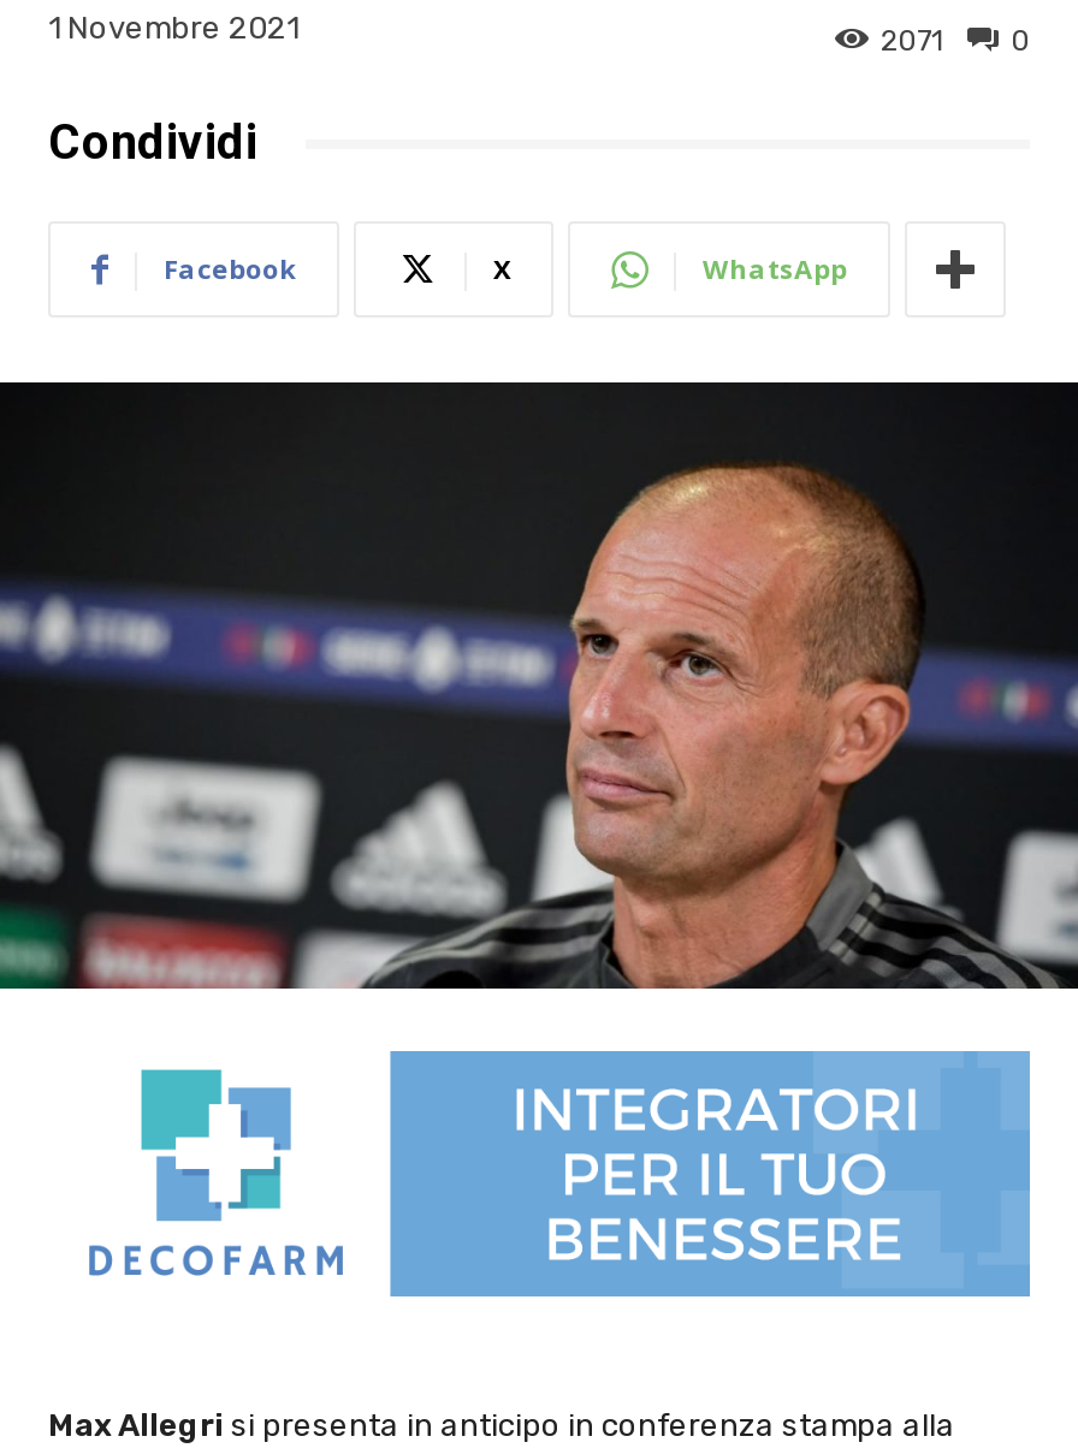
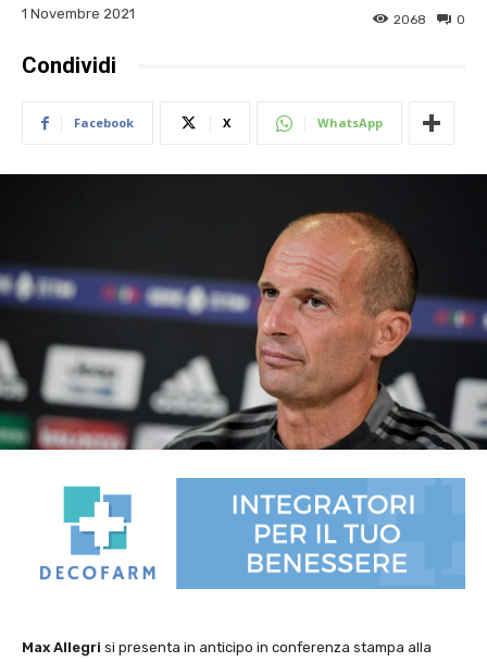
- 2071 0
+ 2068 0
